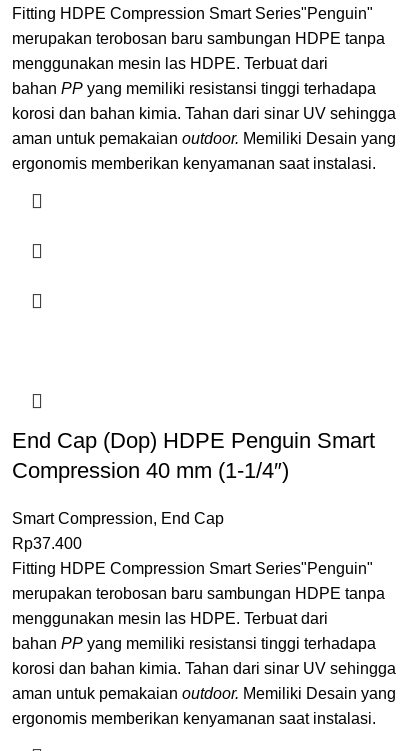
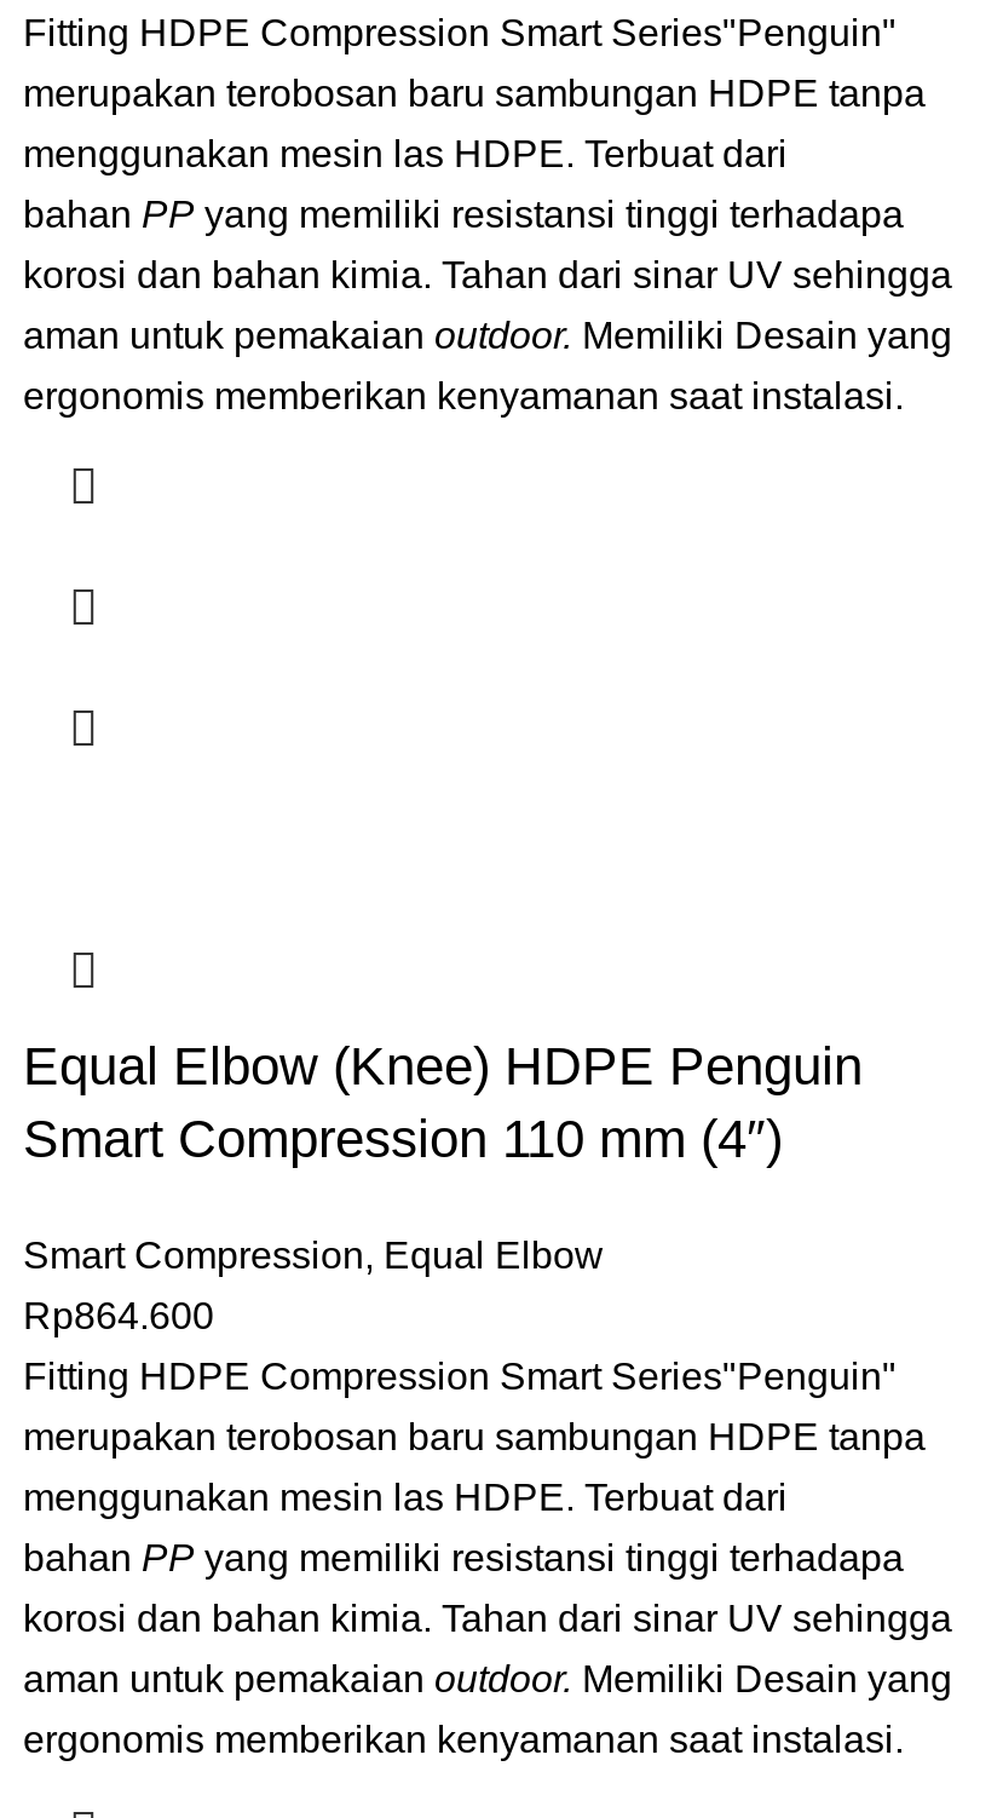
- End Cap (Dop) HDPE Penguin Smart
- Compression 40 mm (1-1/4″)
+ Equal Elbow (Knee) HDPE Penguin
+ Smart Compression 110 mm (4″)

- Smart Compression, End Cap
+ Smart Compression, Equal Elbow

- Rp37.400
+ Rp864.600
